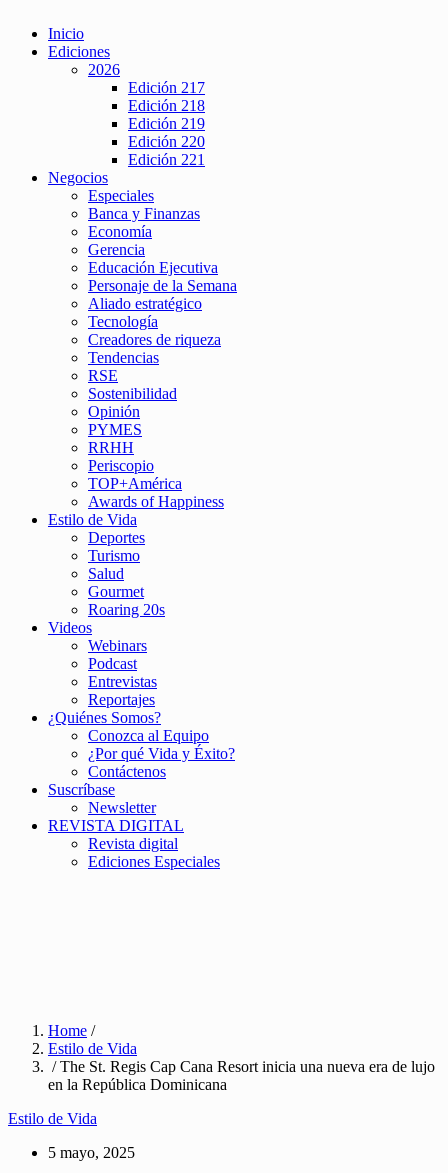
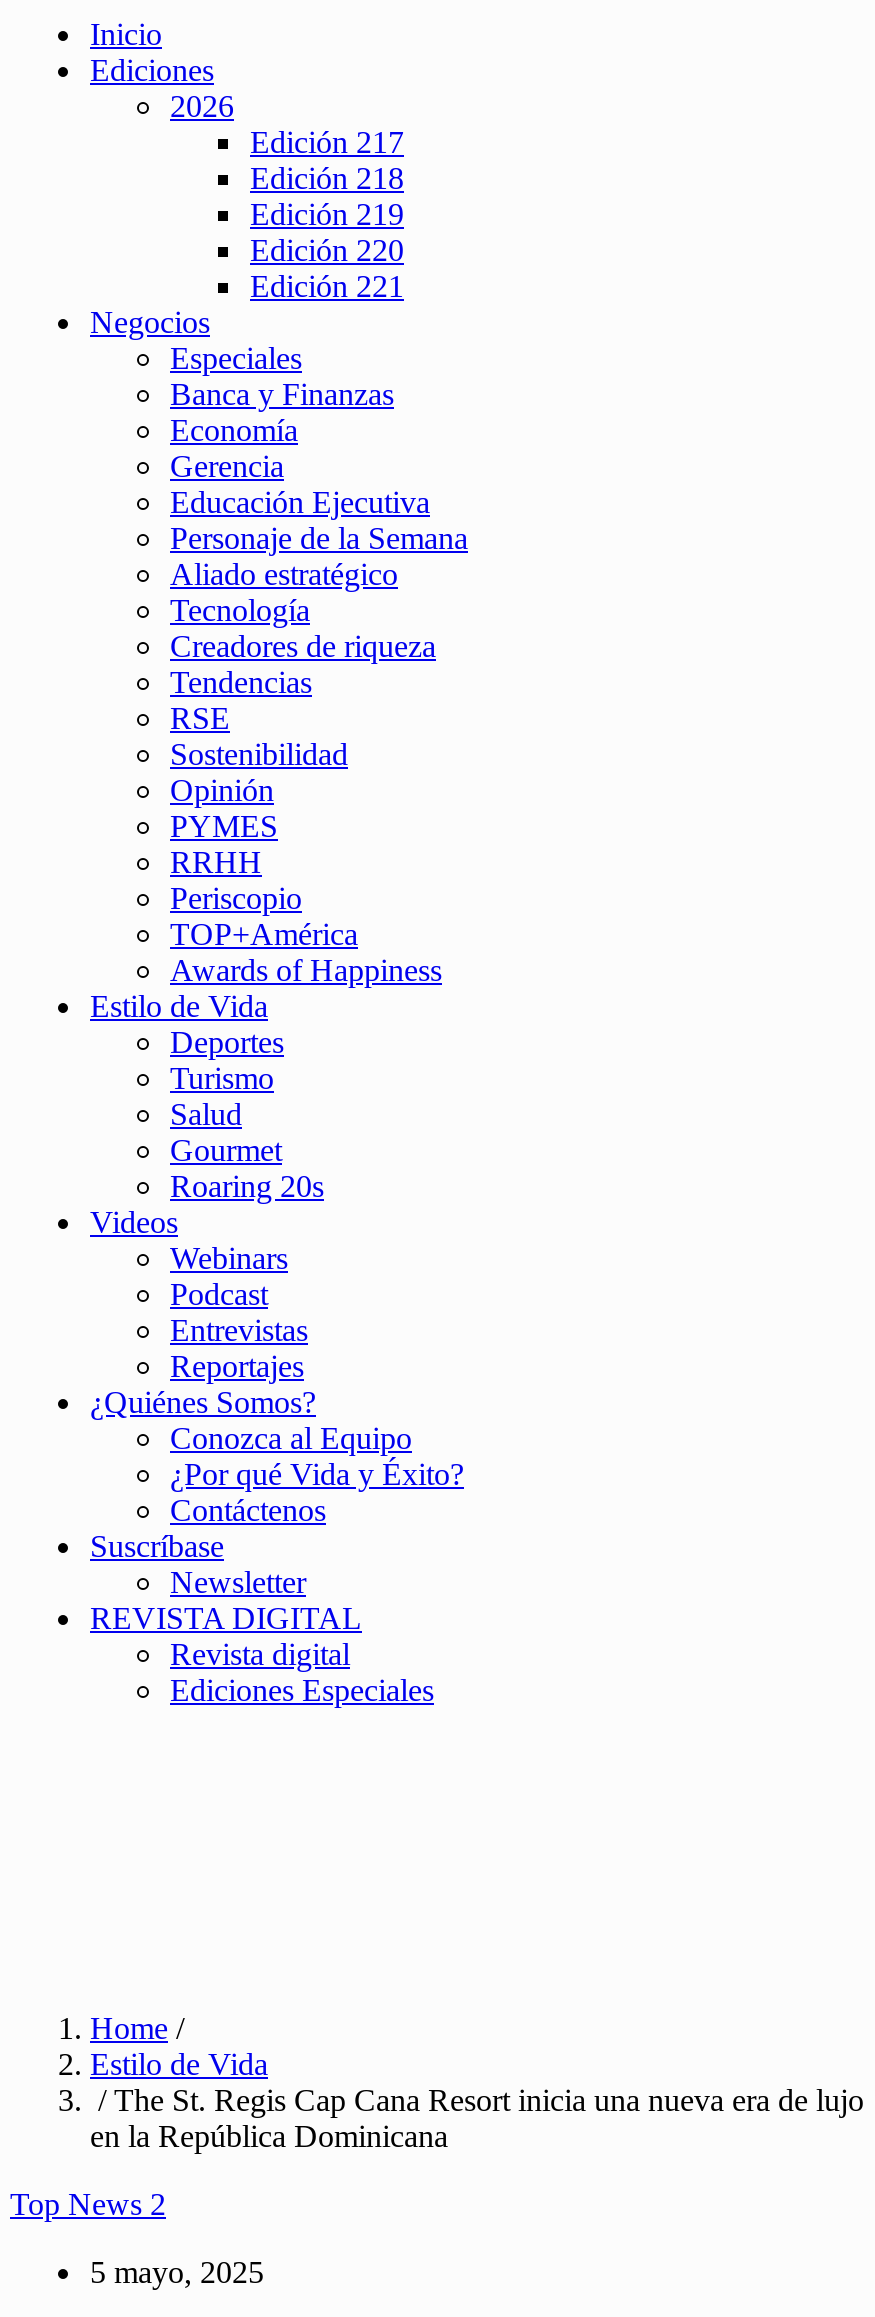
- Estilo de Vida
+ Top News 2
